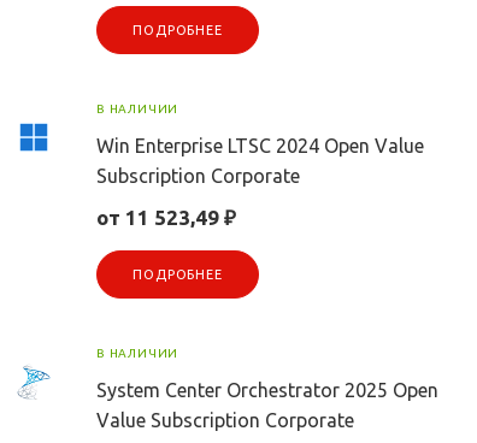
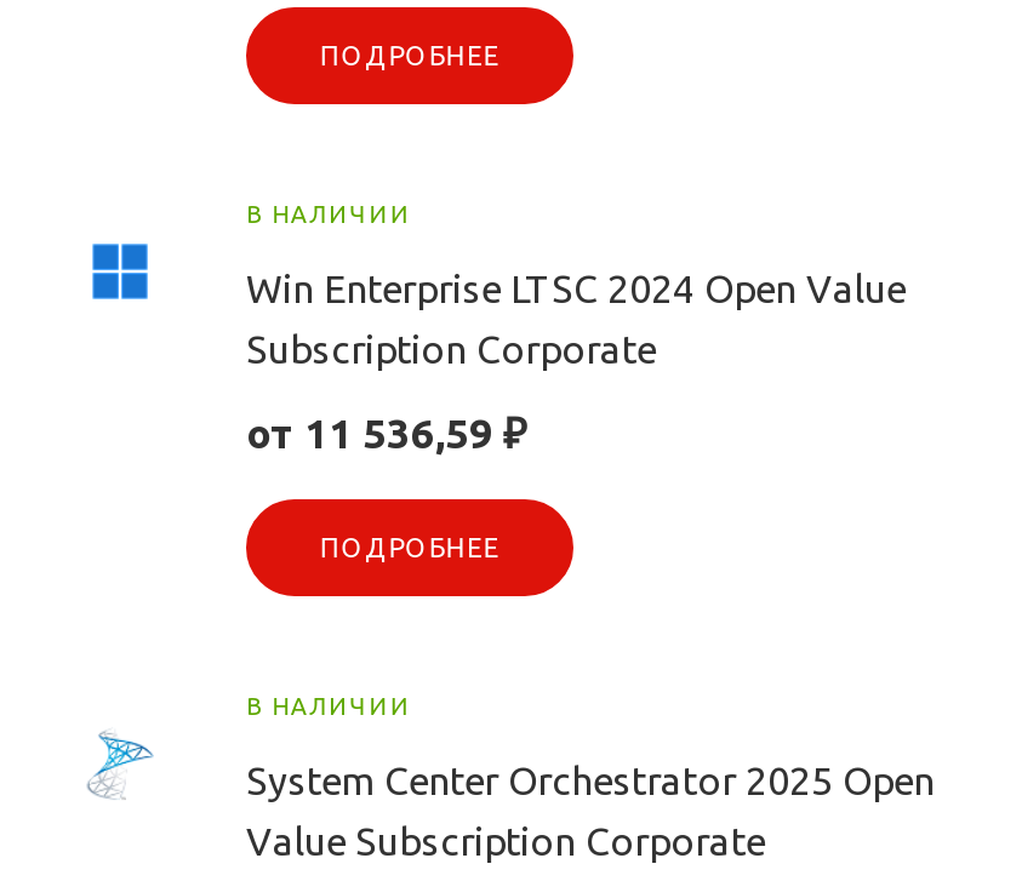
- от 11 523,49 ₽
+ от 11 536,59 ₽
